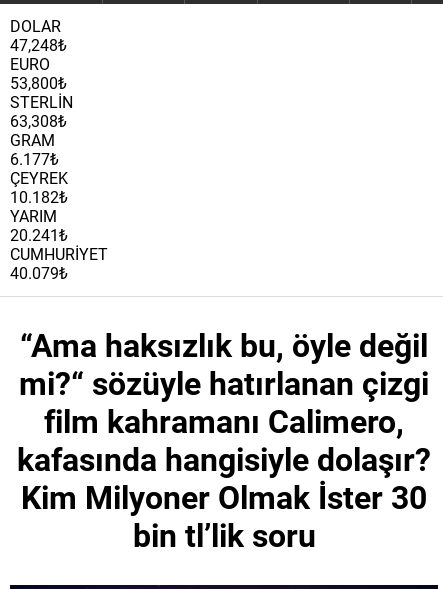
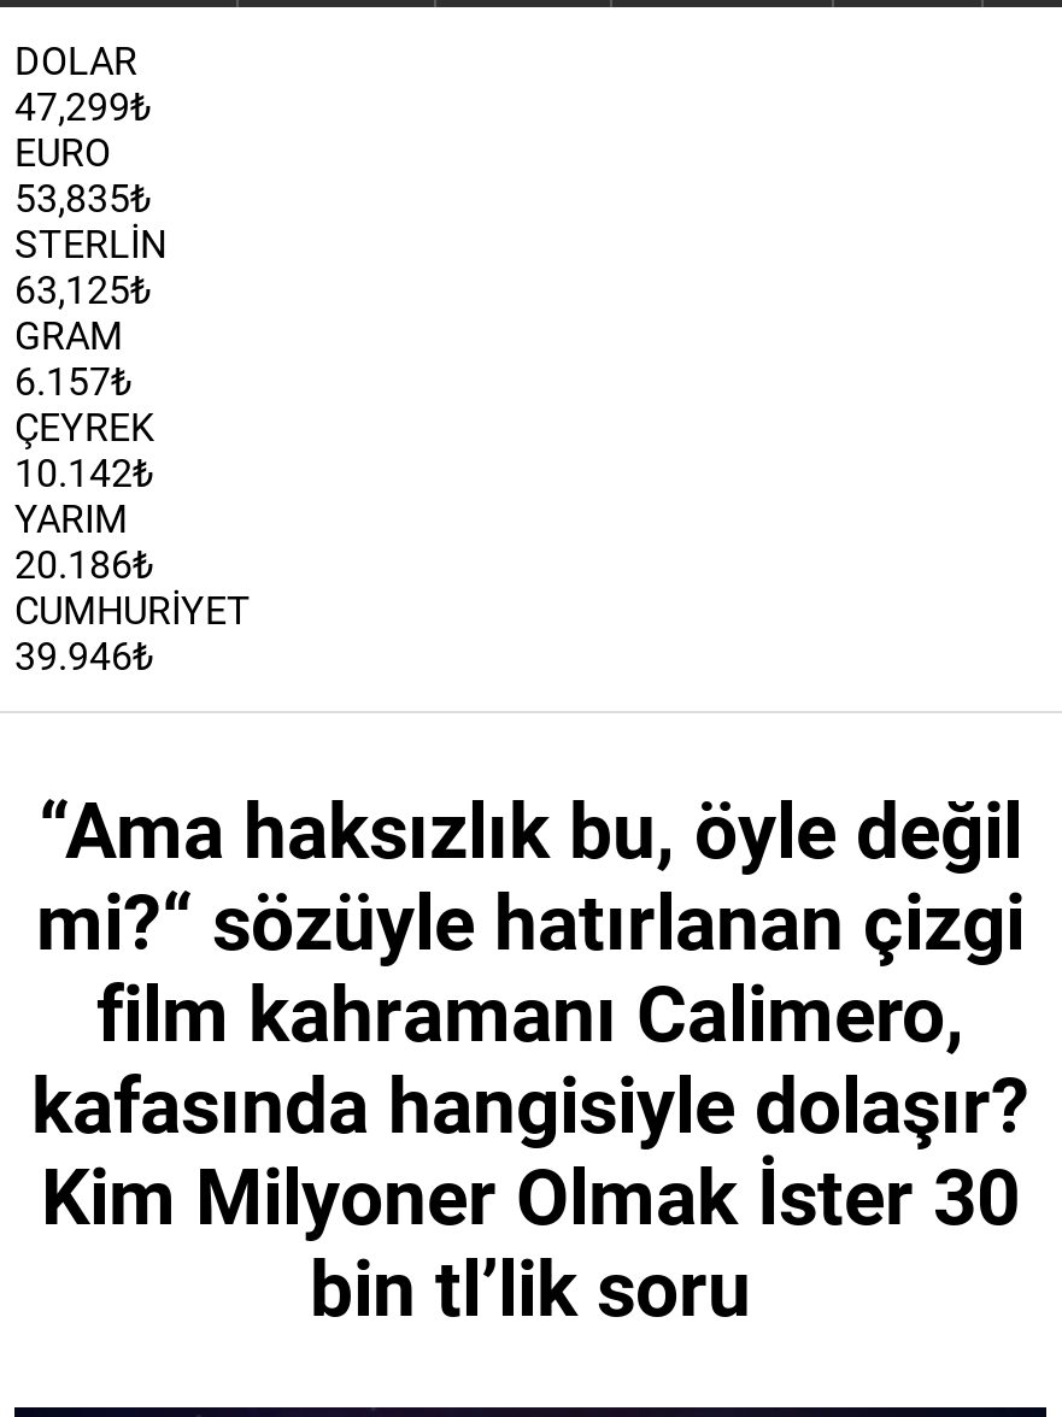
- 47,248₺
+ 47,299₺

- 53,800₺
+ 53,835₺

- 63,308₺
+ 63,125₺

- 6.177₺
+ 6.157₺

- 10.182₺
+ 10.142₺

- 20.241₺
+ 20.186₺

- 40.079₺
+ 39.946₺
